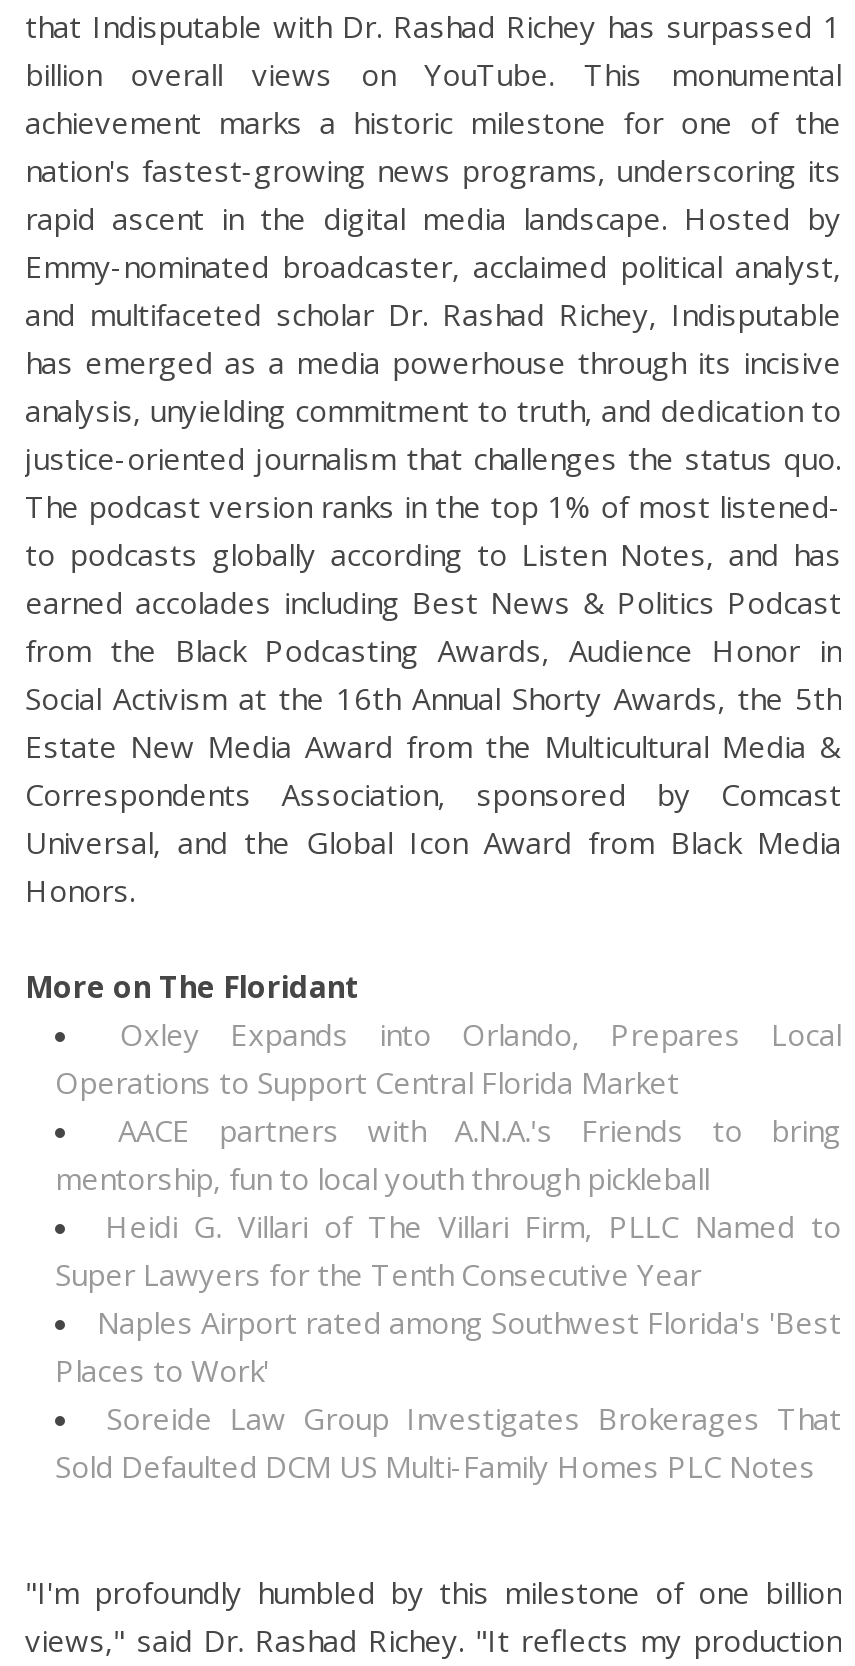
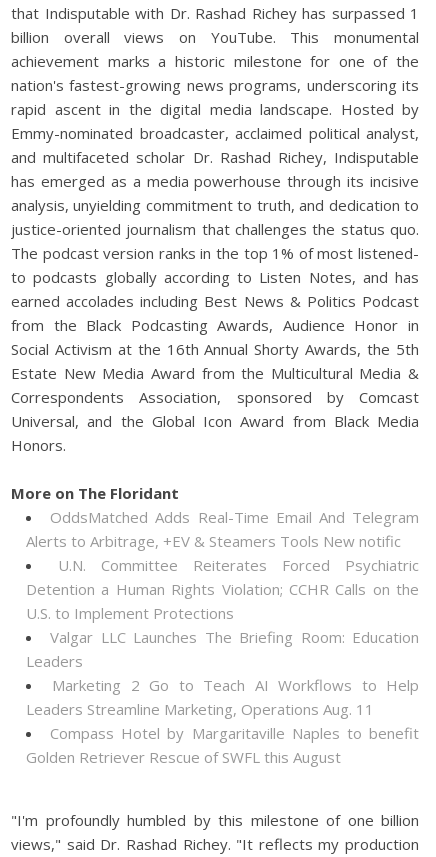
- Oxley Expands into Orlando, Prepares Local
- Operations to Support Central Florida Market
- AACE partners with A.N.A.'s Friends to bring
- mentorship, fun to local youth through pickleball
- Heidi G. Villari of The Villari Firm, PLLC Named to
- Super Lawyers for the Tenth Consecutive Year
- Naples Airport rated among Southwest Florida's 'Best
- Places to Work'
- Soreide Law Group Investigates Brokerages That
- Sold Defaulted DCM US Multi-Family Homes PLC Notes
+ OddsMatched Adds Real-Time Email And Telegram
+ Alerts to Arbitrage, +EV & Steamers Tools New notific
+ U.N. Committee Reiterates Forced Psychiatric
+ Detention a Human Rights Violation; CCHR Calls on the
+ U.S. to Implement Protections
+ Valgar LLC Launches The Briefing Room: Education
+ Leaders
+ Marketing 2 Go to Teach AI Workflows to Help
+ Leaders Streamline Marketing, Operations Aug. 11
+ Compass Hotel by Margaritaville Naples to benefit
+ Golden Retriever Rescue of SWFL this August
